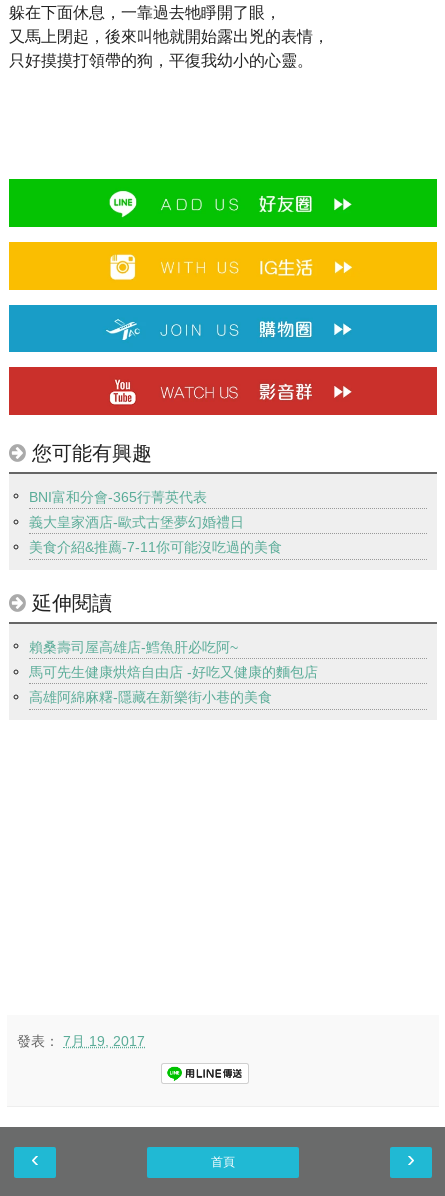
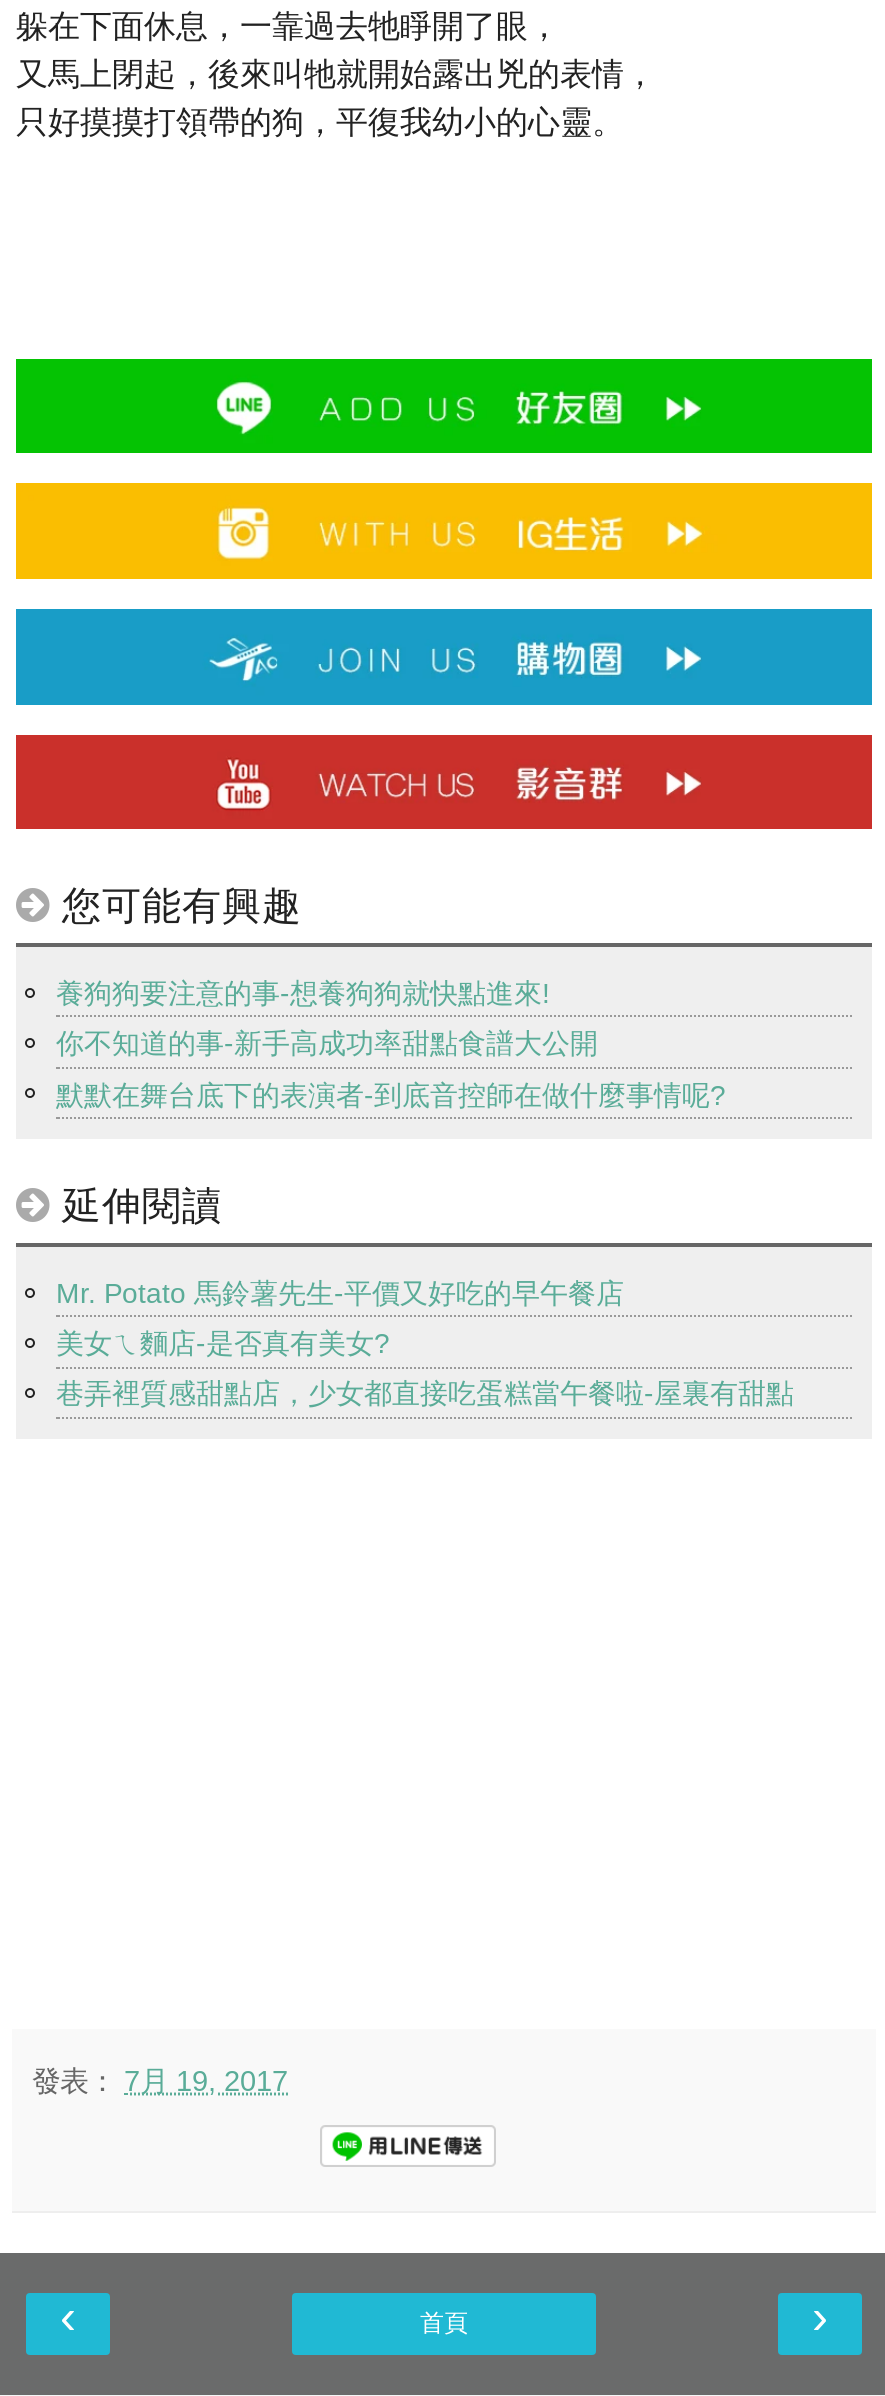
- BNI富和分會-365行菁英代表
+ 養狗狗要注意的事-想養狗狗就快點進來!

- 義大皇家酒店-歐式古堡夢幻婚禮日
+ 你不知道的事-新手高成功率甜點食譜大公開

- 美食介紹&推薦-7-11你可能沒吃過的美食
+ 默默在舞台底下的表演者-到底音控師在做什麼事情呢?

- 賴桑壽司屋高雄店-鱈魚肝必吃阿~
+ Mr. Potato 馬鈴薯先生-平價又好吃的早午餐店

- 馬可先生健康烘焙自由店 -好吃又健康的麵包店
+ 美女ㄟ麵店-是否真有美女?

- 高雄阿綿麻糬-隱藏在新樂街小巷的美食
+ 巷弄裡質感甜點店，少女都直接吃蛋糕當午餐啦-屋裏有甜點
